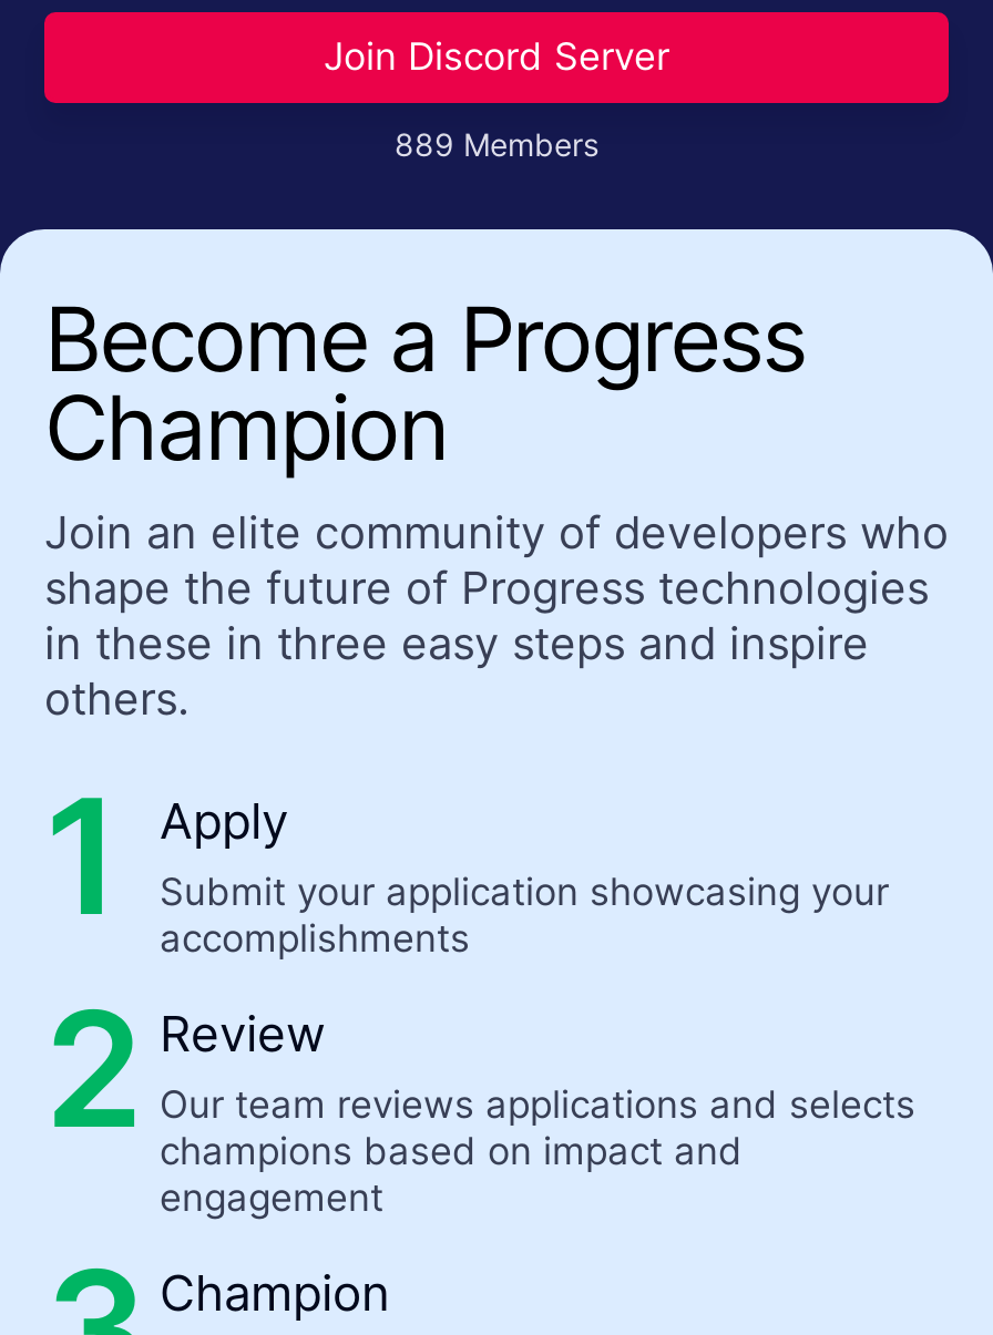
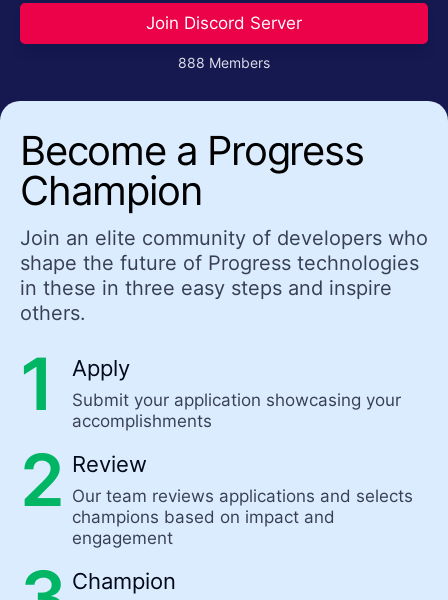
- 889 Members
+ 888 Members
